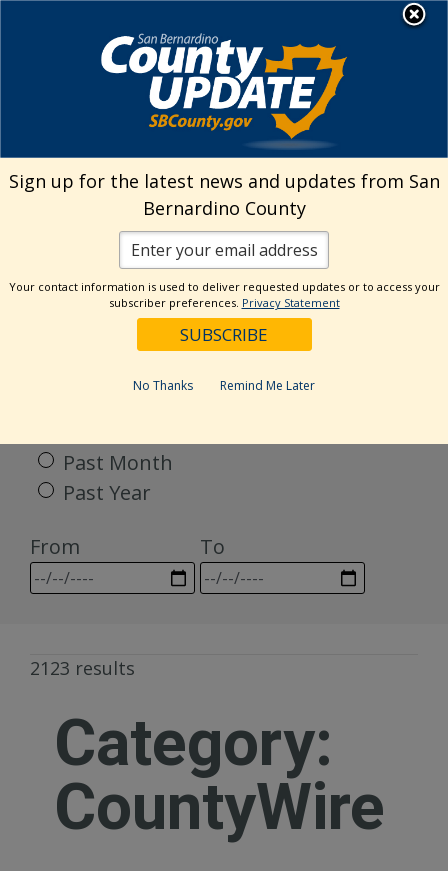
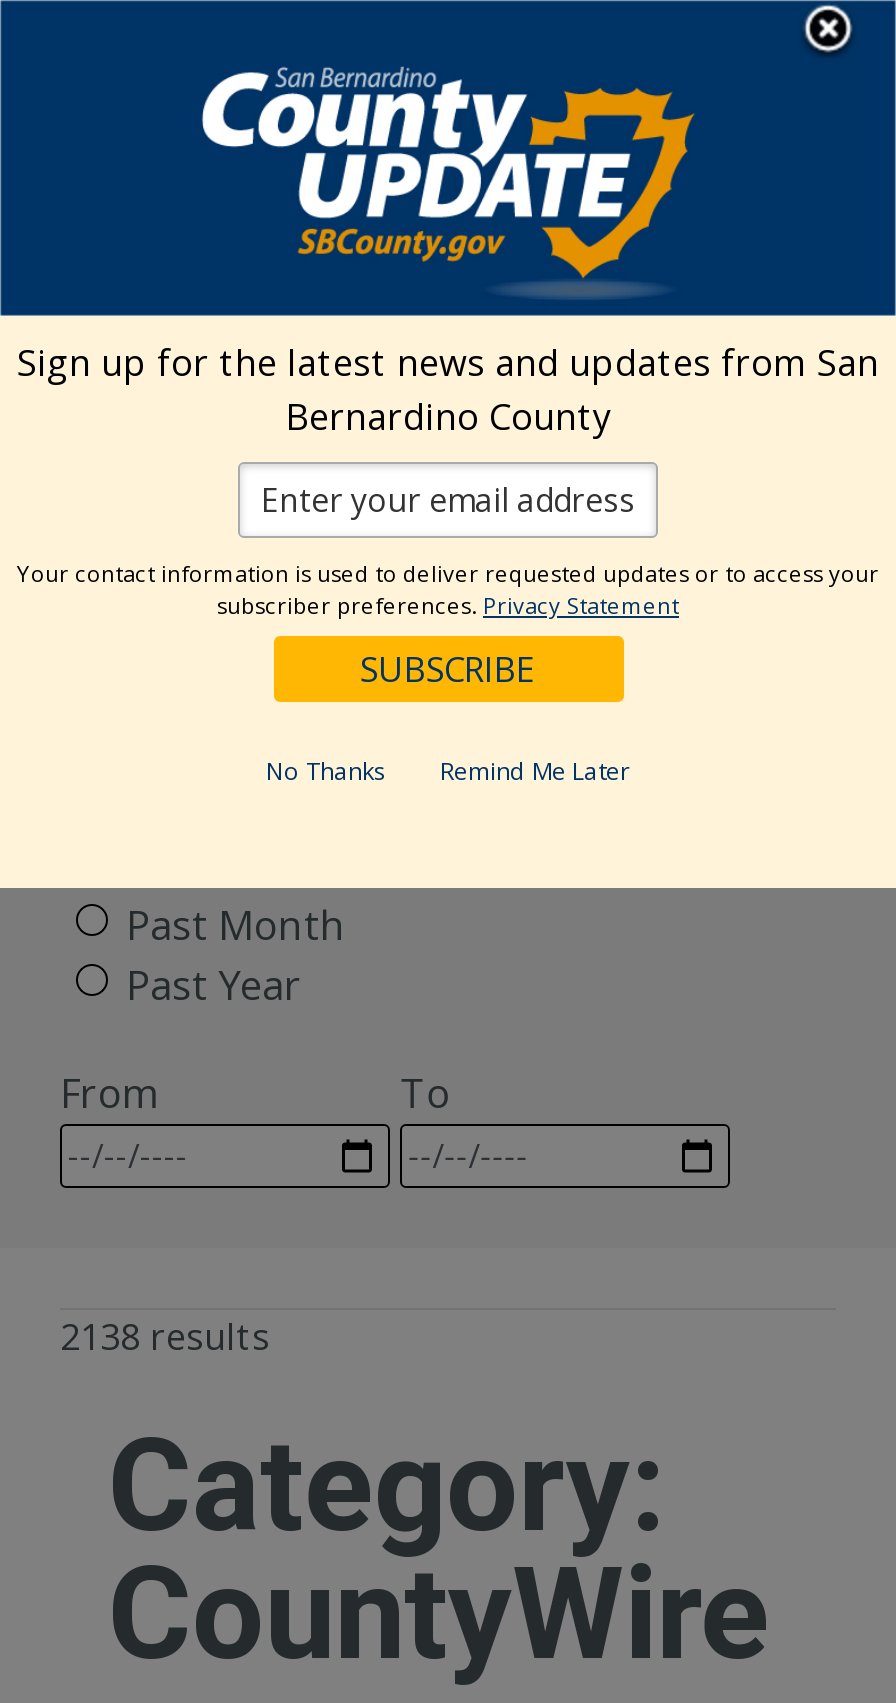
- 2123 results
+ 2138 results
